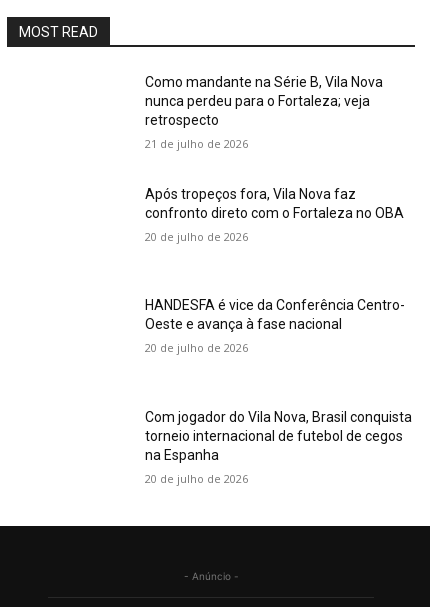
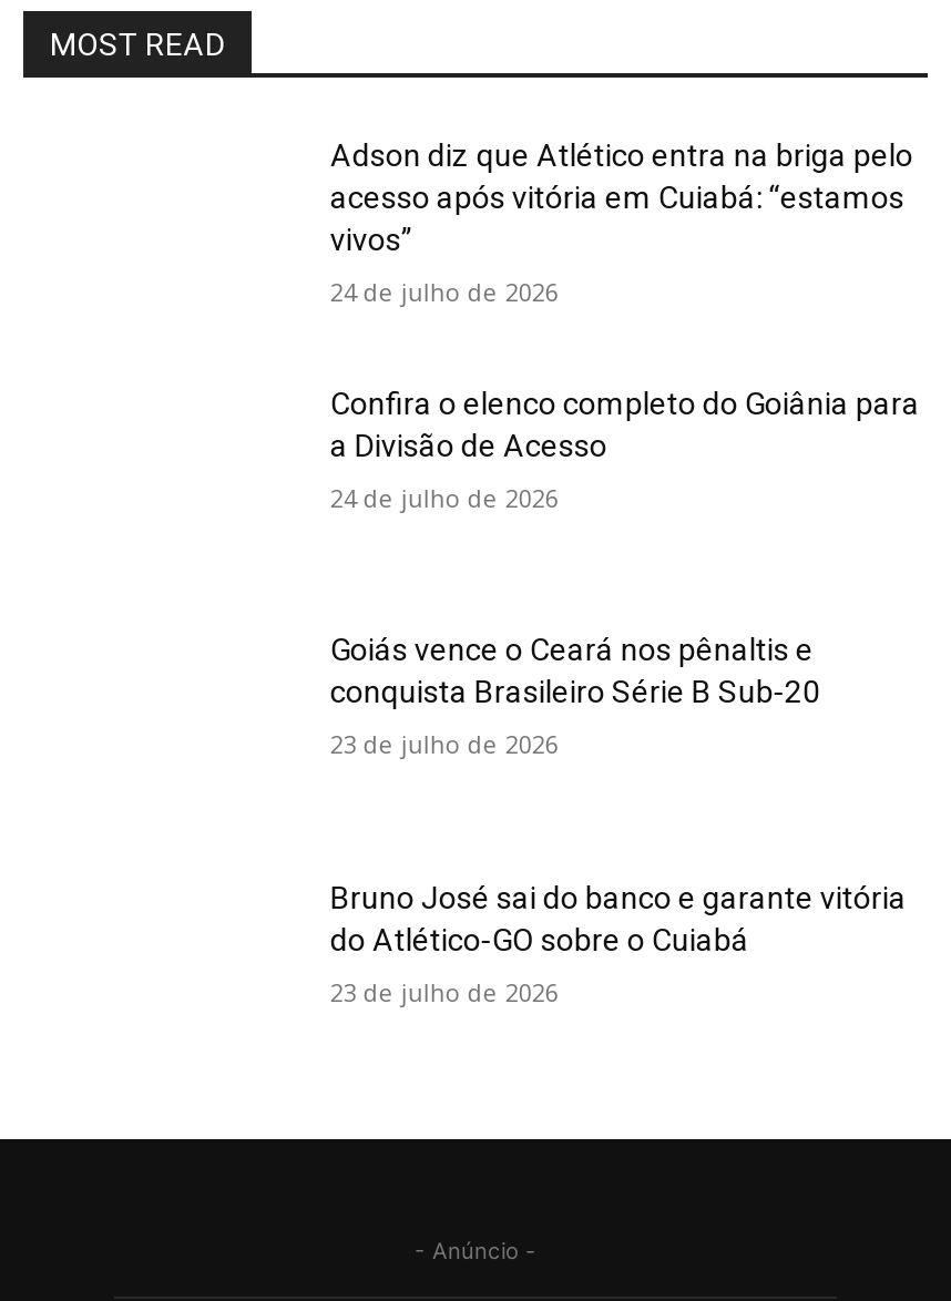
- Como mandante na Série B, Vila Nova
- nunca perdeu para o Fortaleza; veja
- retrospecto
+ Adson diz que Atlético entra na briga pelo
+ acesso após vitória em Cuiabá: “estamos
+ vivos”

- 21 de julho de 2026
+ 24 de julho de 2026

- Após tropeços fora, Vila Nova faz
- confronto direto com o Fortaleza no OBA
+ Confira o elenco completo do Goiânia para
+ a Divisão de Acesso

- 20 de julho de 2026
+ 24 de julho de 2026

- HANDESFA é vice da Conferência Centro-
- Oeste e avança à fase nacional
+ Goiás vence o Ceará nos pênaltis e
+ conquista Brasileiro Série B Sub-20

- 20 de julho de 2026
+ 23 de julho de 2026

- Com jogador do Vila Nova, Brasil conquista
- torneio internacional de futebol de cegos
- na Espanha
+ Bruno José sai do banco e garante vitória
+ do Atlético-GO sobre o Cuiabá

- 20 de julho de 2026
+ 23 de julho de 2026
